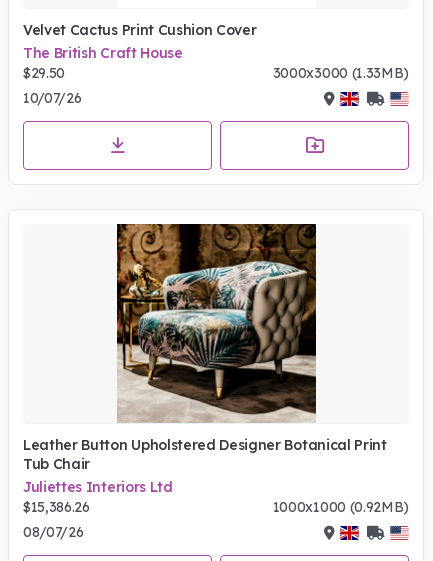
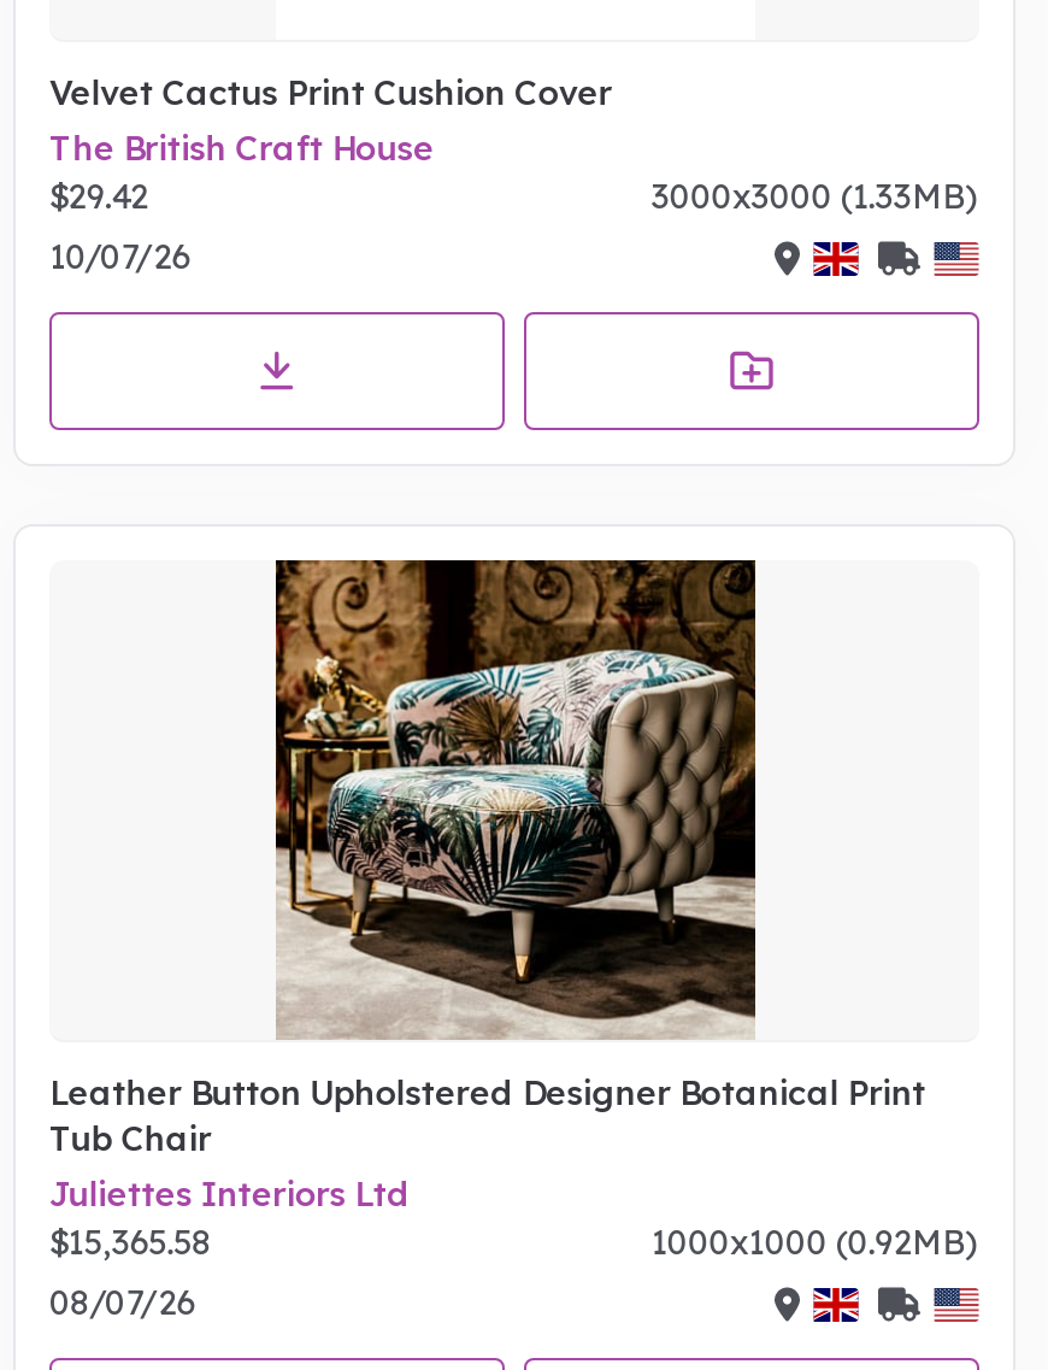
- $29.50
+ $29.42

- $15,386.26
+ $15,365.58
